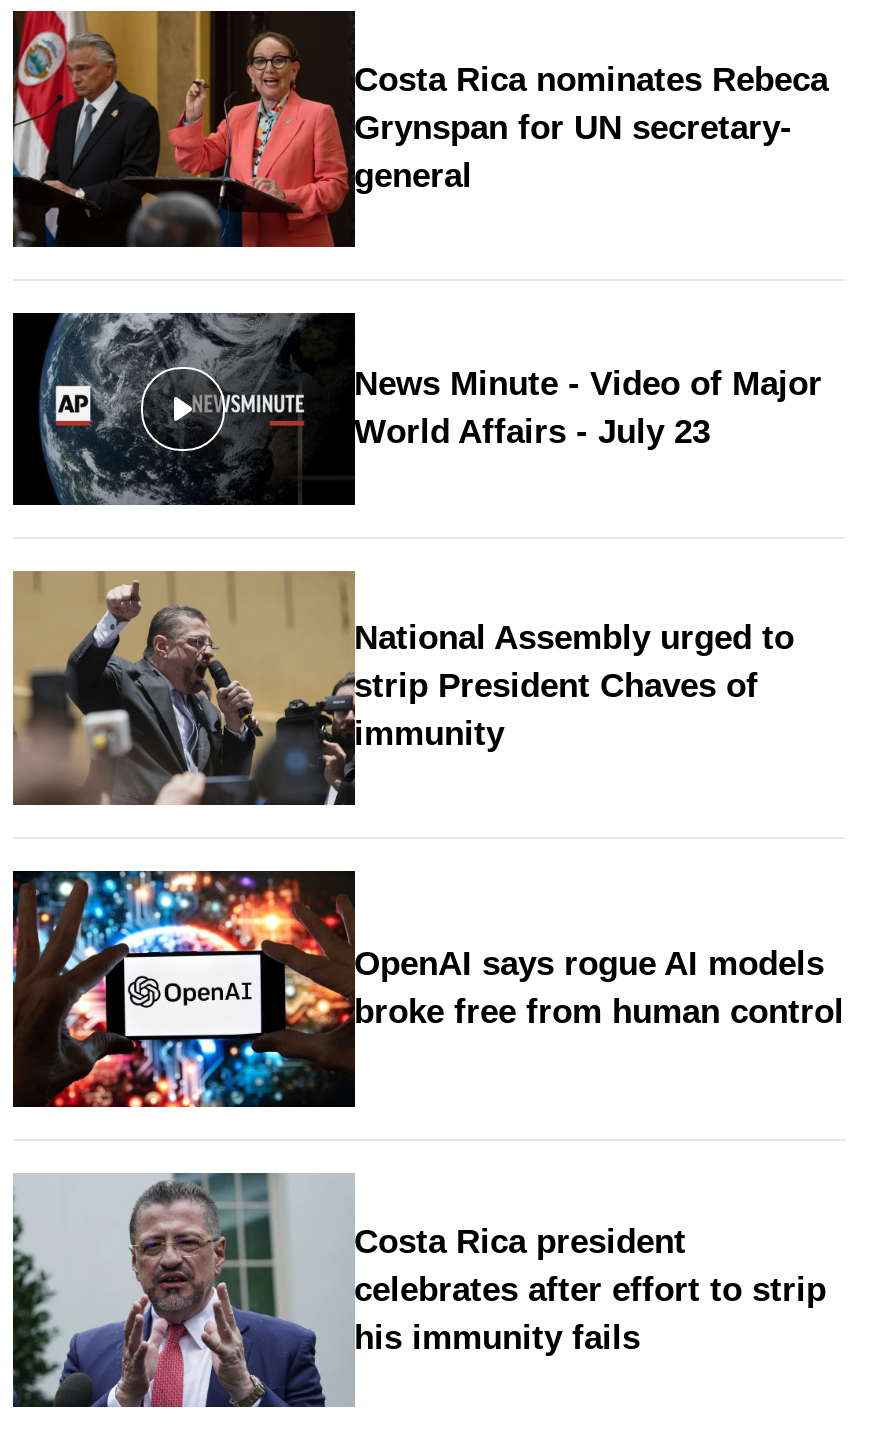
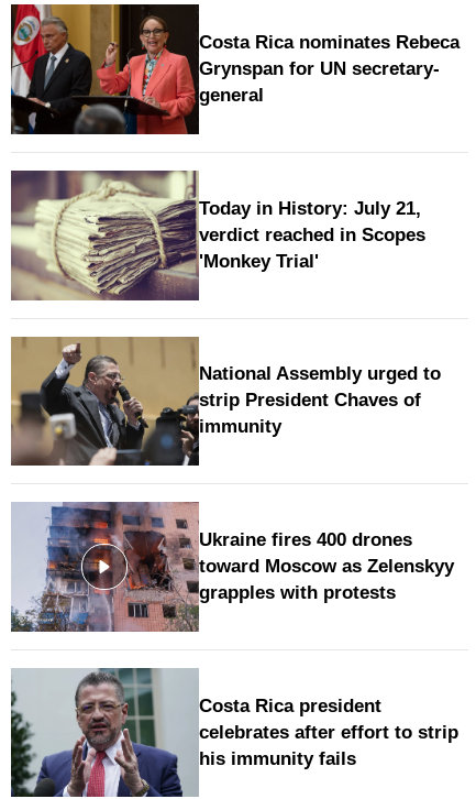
- [image]
- News Minute - Video of Major
- World Affairs - July 23
+ [image]
+ Today in History: July 21,
+ verdict reached in Scopes
+ 'Monkey Trial'

- [image]
- OpenAI says rogue AI models
- broke free from human control
+ [image]
+ Ukraine fires 400 drones
+ toward Moscow as Zelenskyy
+ grapples with protests
